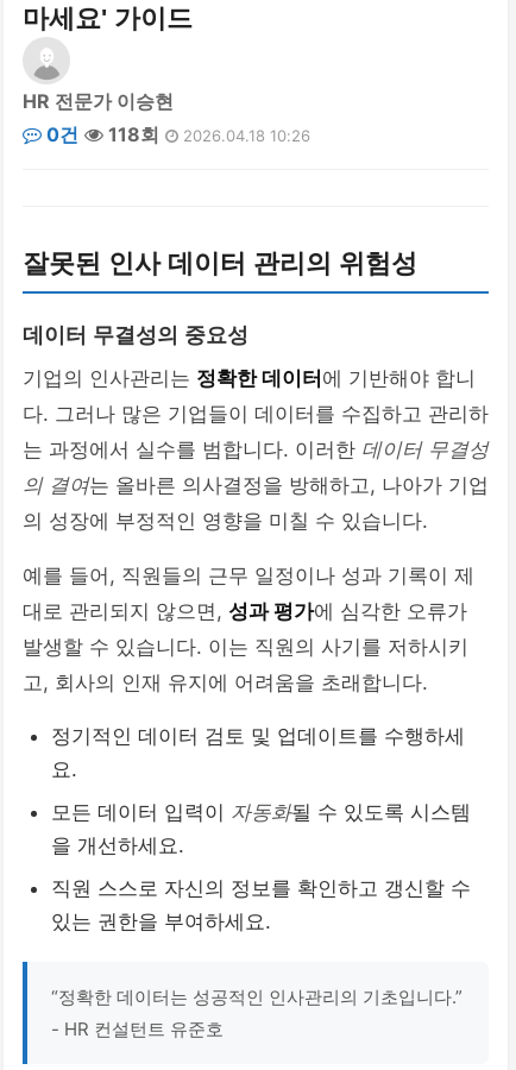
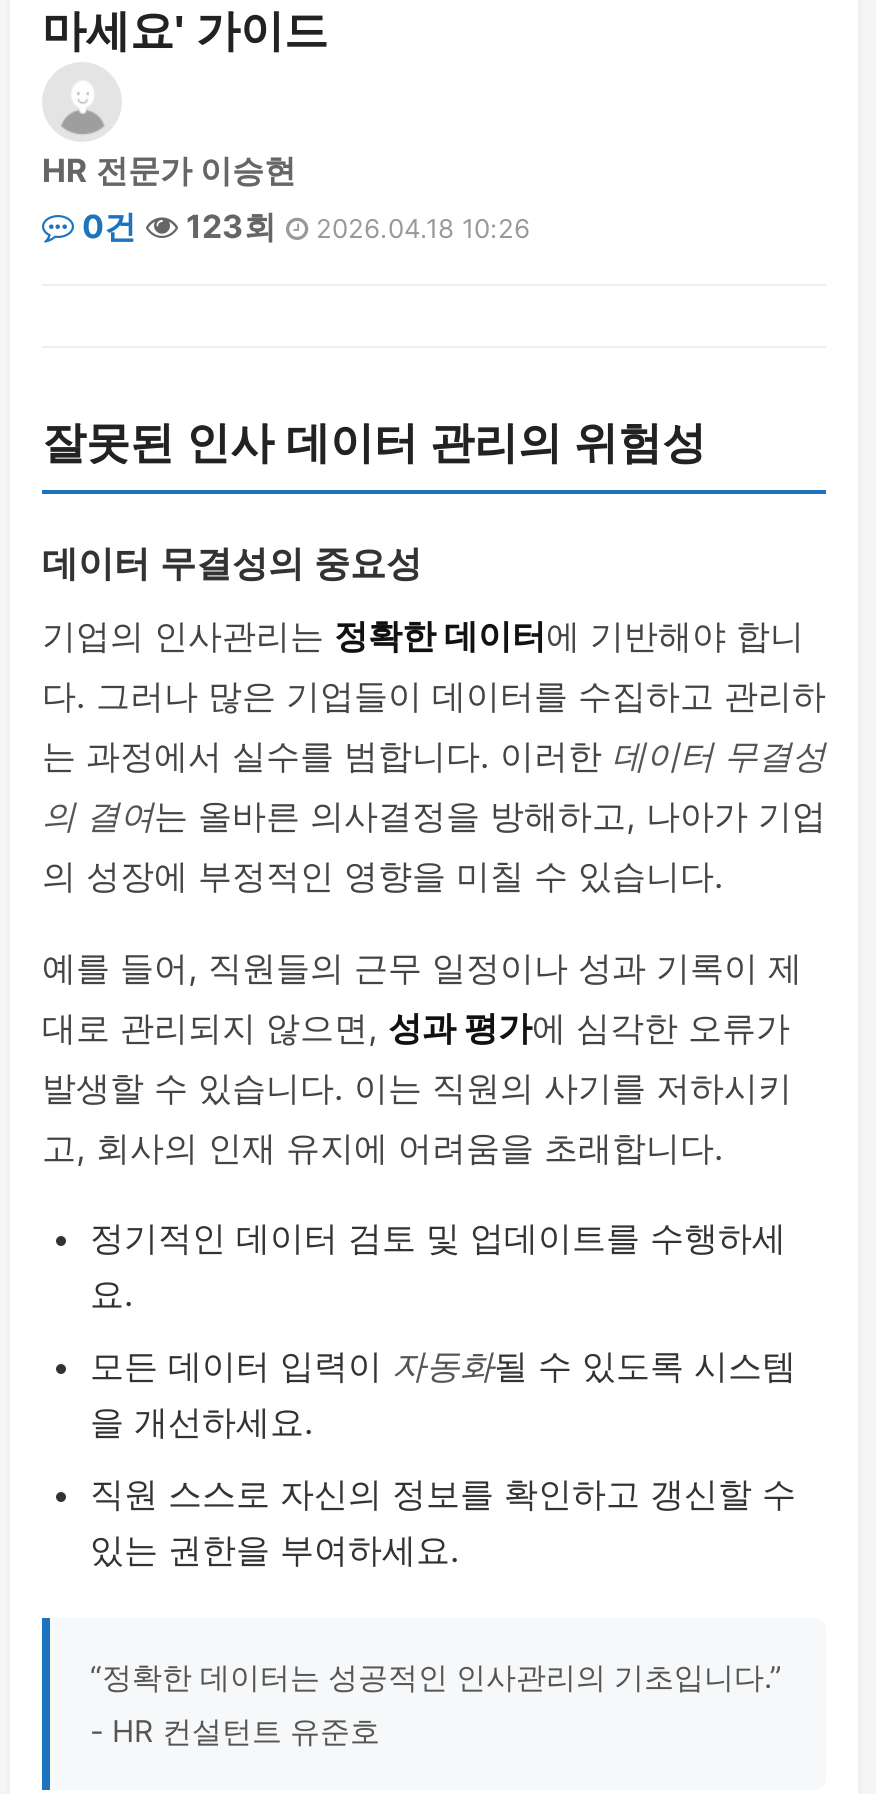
- 0건 118회 2026.04.18 10:26
+ 0건 123회 2026.04.18 10:26
